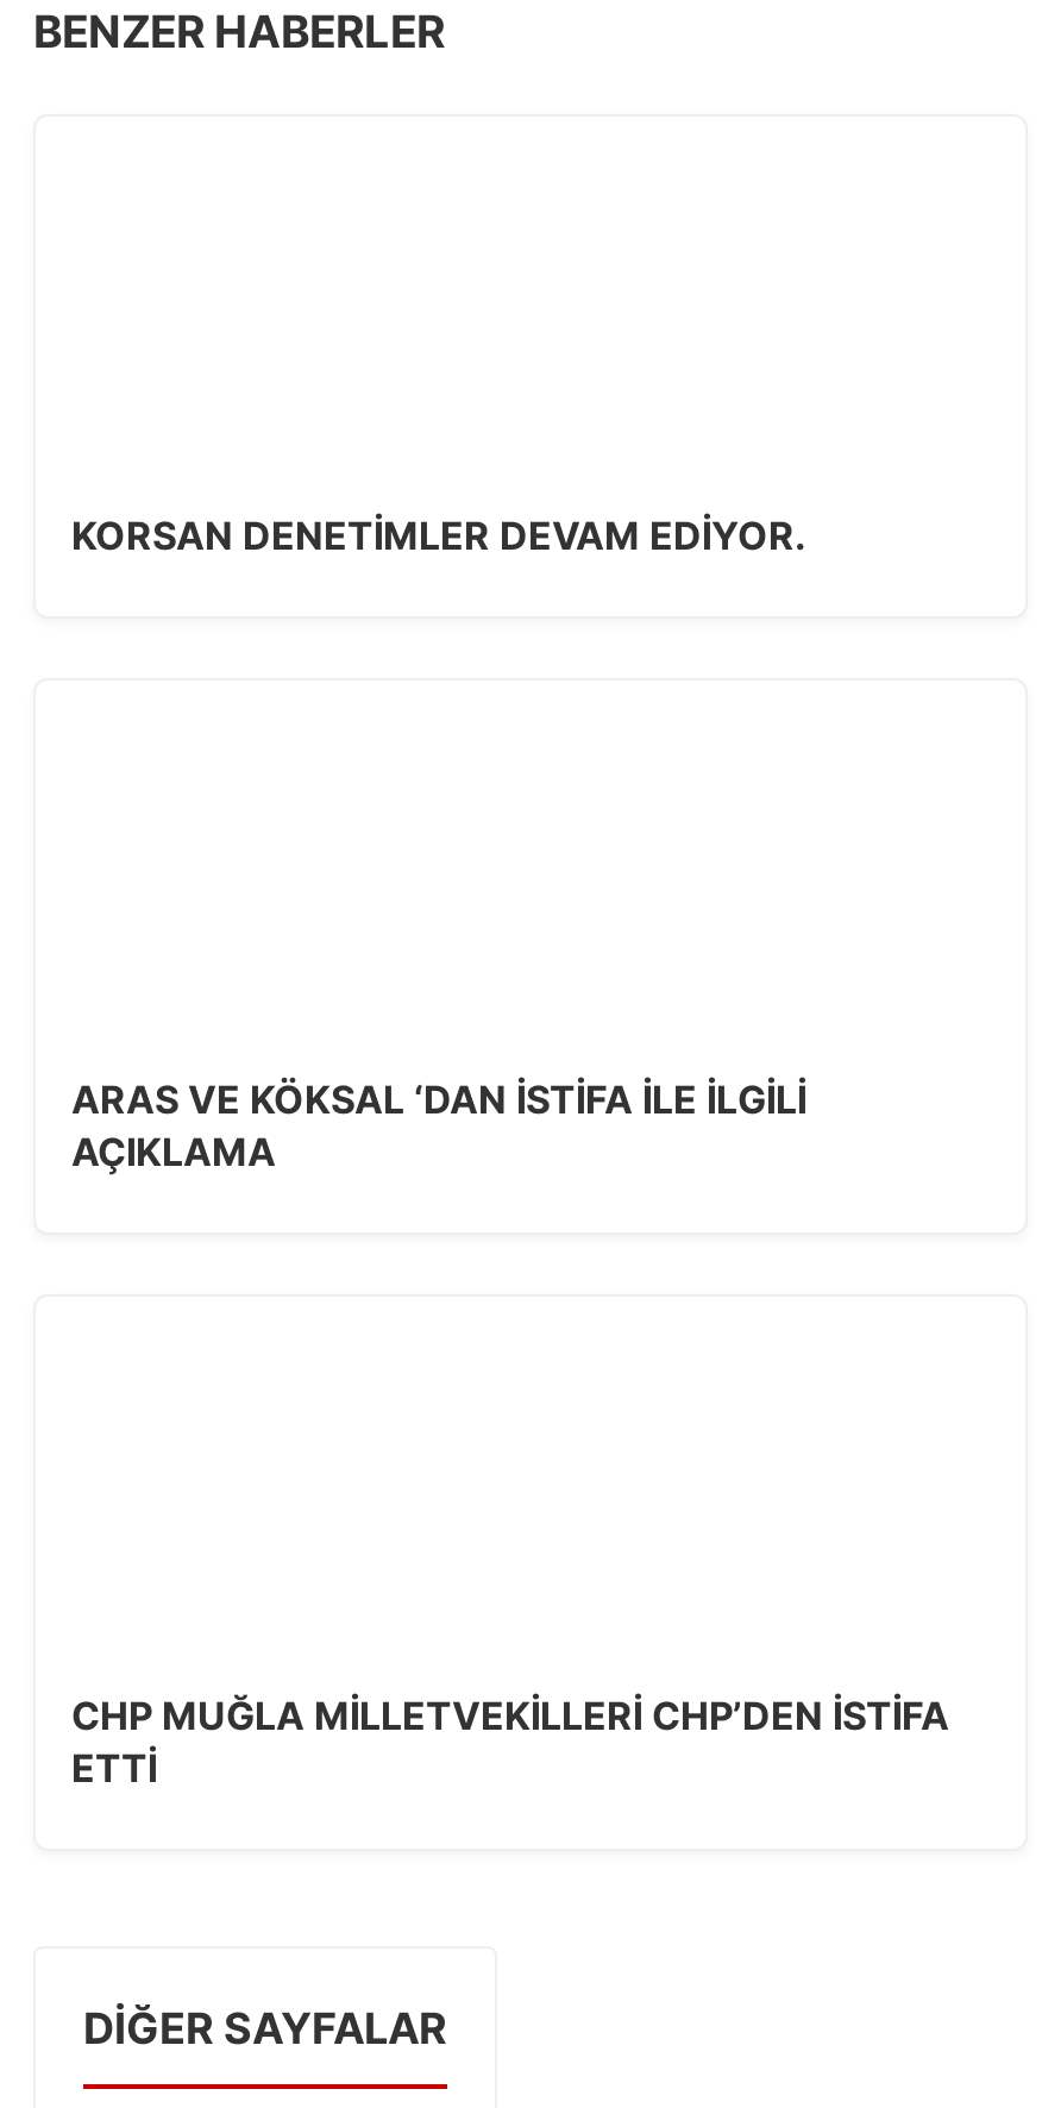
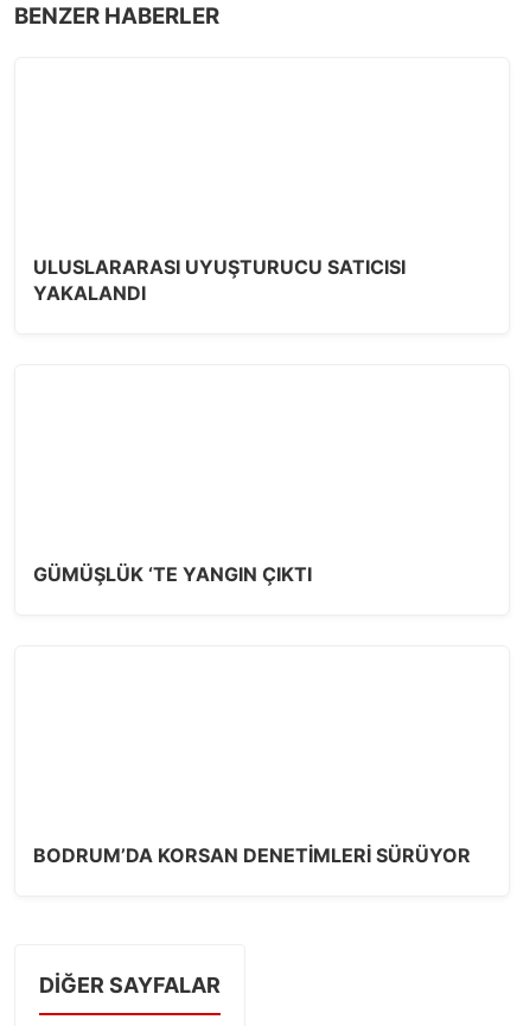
- KORSAN DENETIMLER DEVAM EDIYOR.
+ ULUSLARARASI UYUŞTURUCU SATICISI
+ YAKALANDI

- ARAS VE KÖKSAL ‘DAN ISTIFA ILE ILGILI
- AÇIKLAMA
+ GÜMÜŞLÜK ‘TE YANGIN ÇIKTI

- CHP MUĞLA MILLETVEKILLERI CHP’DEN İSTIFA
- ETTI
+ BODRUM’DA KORSAN DENETIMLERI SÜRÜYOR
